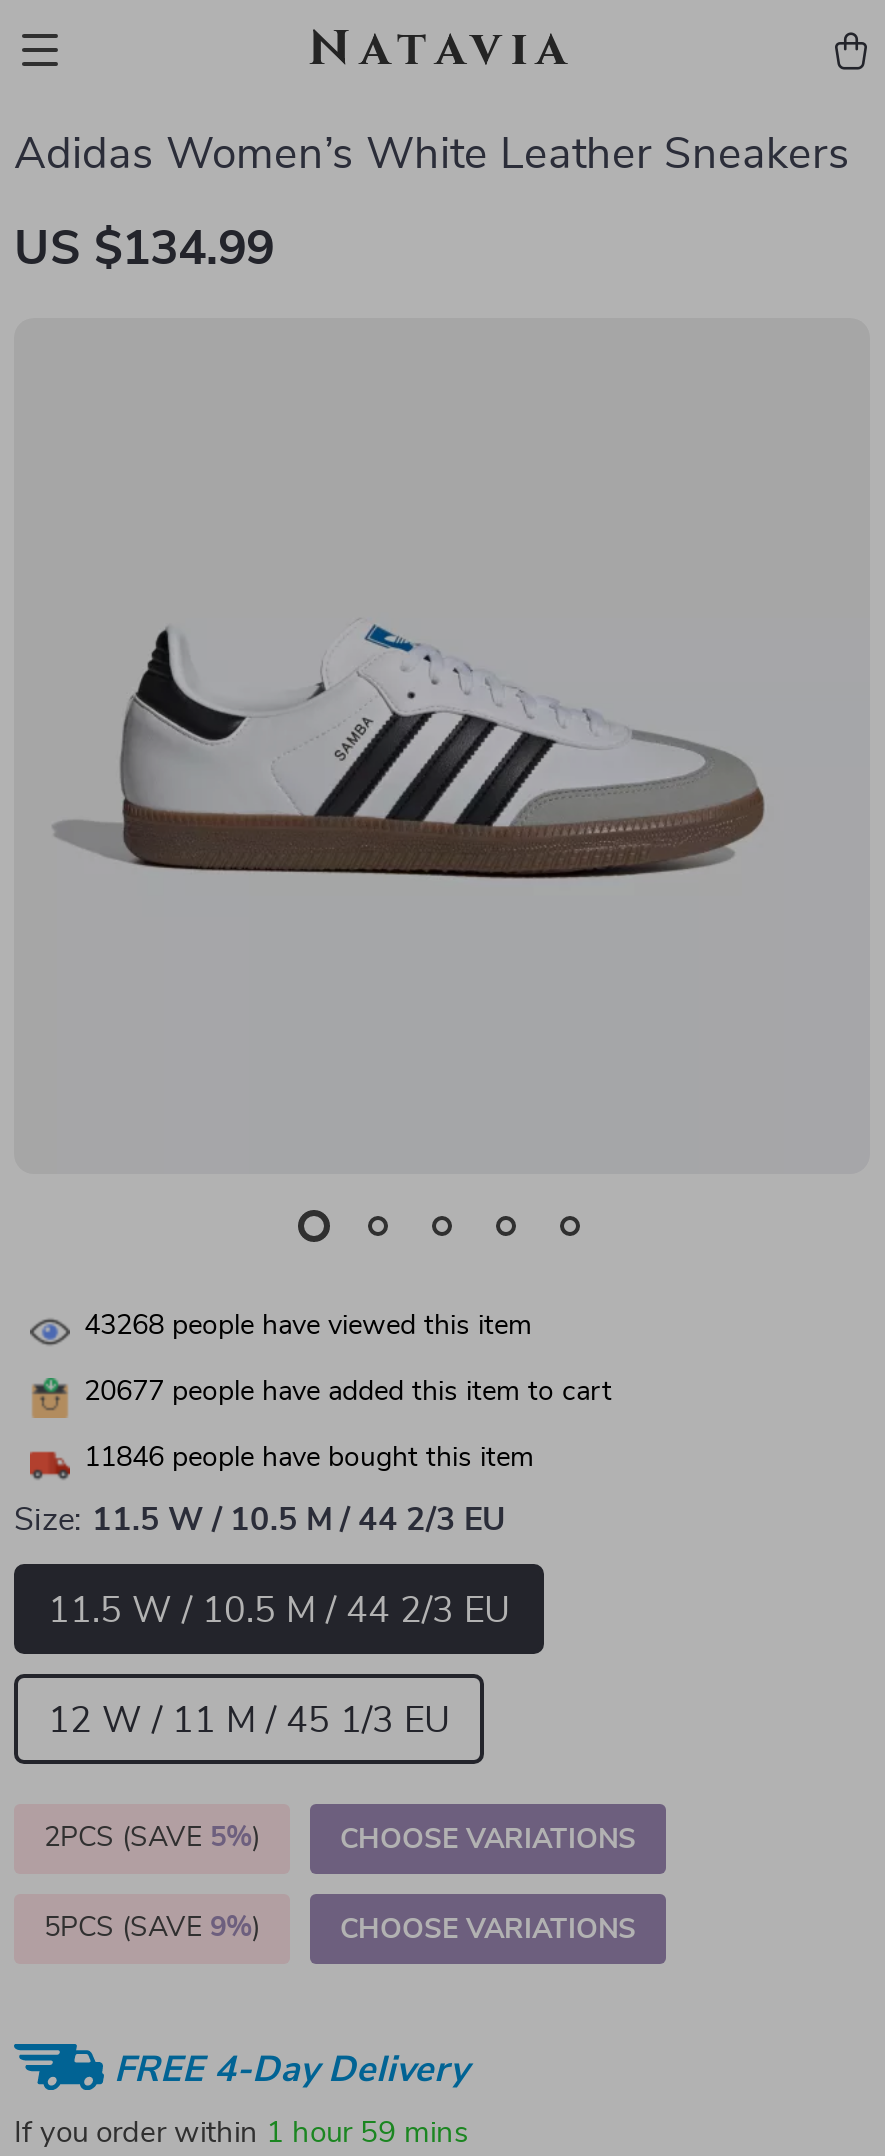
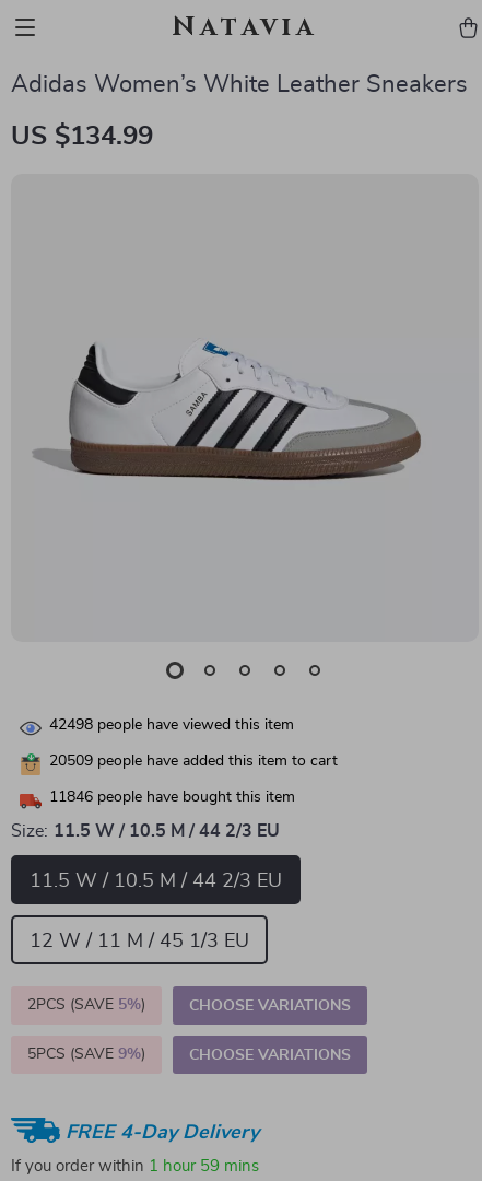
- 43268 people have viewed this item
+ 42498 people have viewed this item

- 20677 people have added this item to cart
+ 20509 people have added this item to cart
